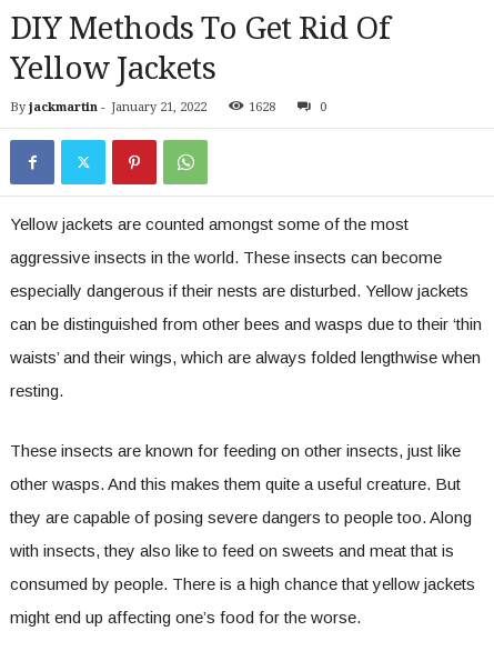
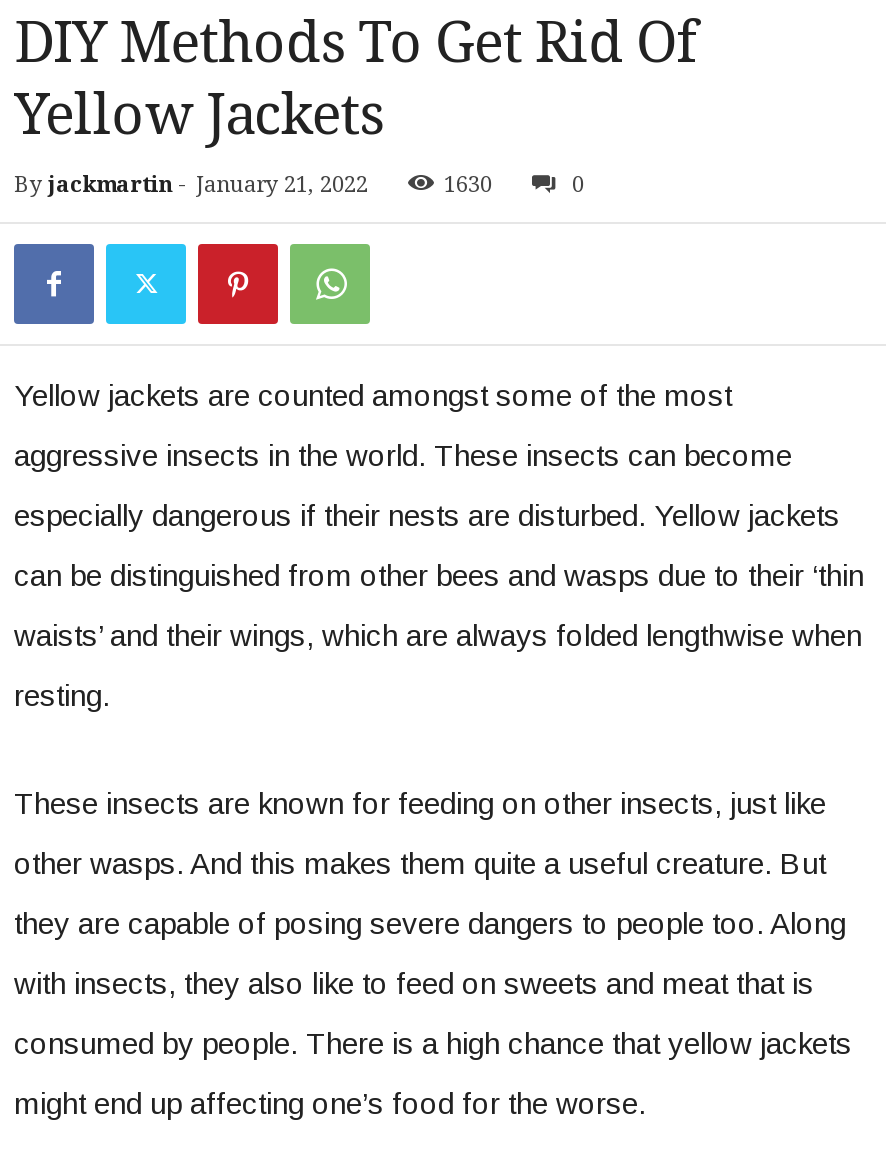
- 1628
+ 1630
